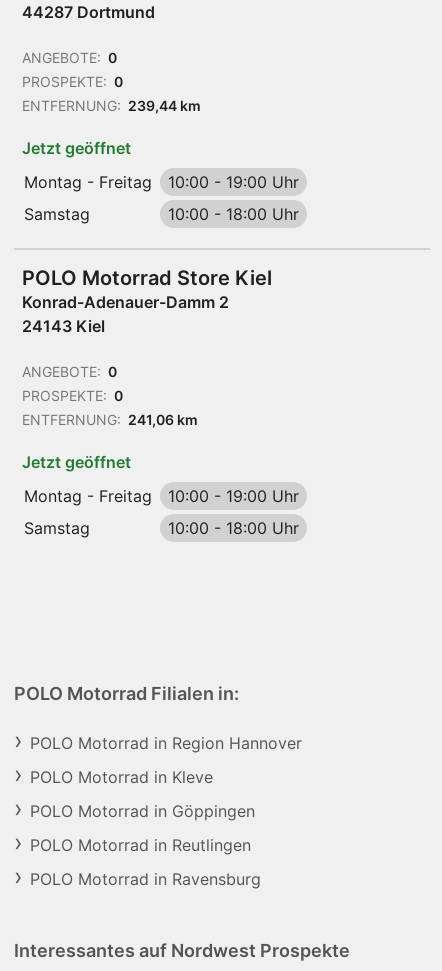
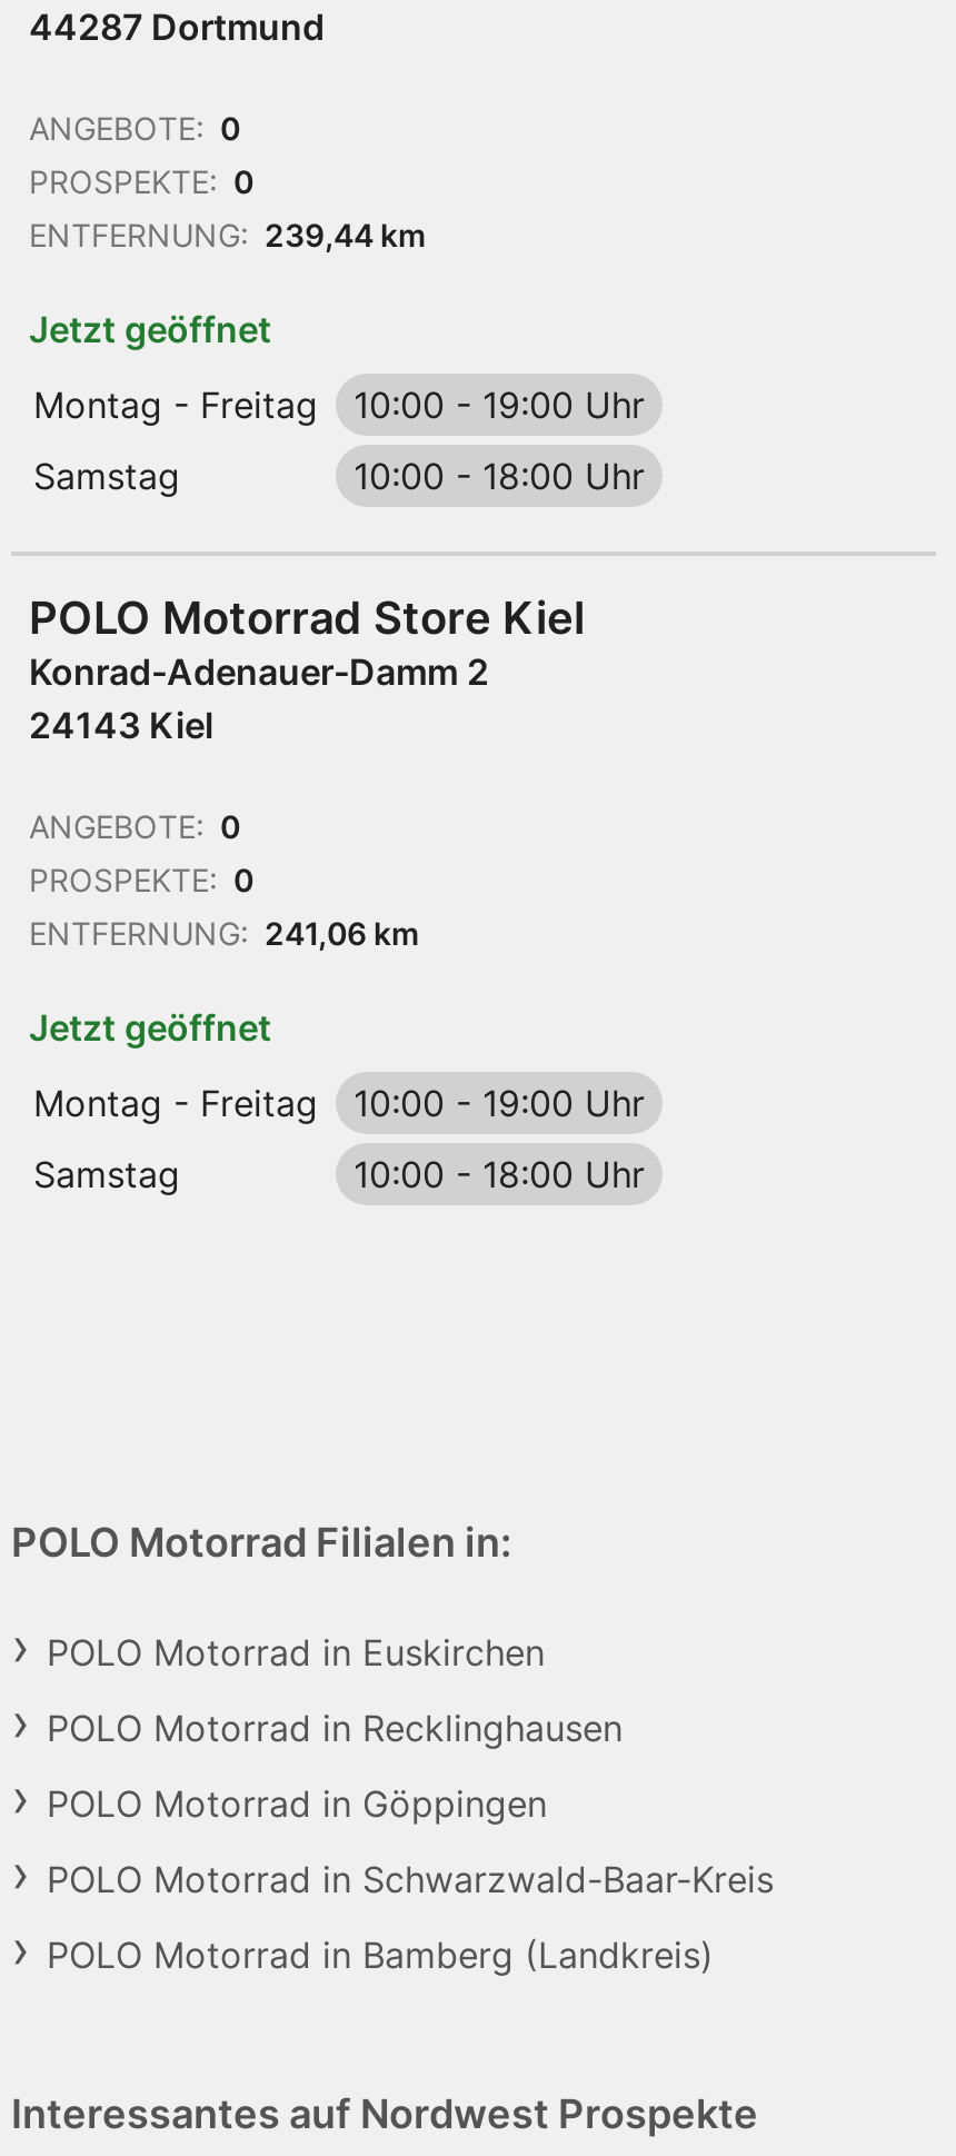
- POLO Motorrad in Region Hannover
+ POLO Motorrad in Euskirchen

- POLO Motorrad in Kleve
+ POLO Motorrad in Recklinghausen

- POLO Motorrad in Reutlingen
+ POLO Motorrad in Schwarzwald-Baar-Kreis

- POLO Motorrad in Ravensburg
+ POLO Motorrad in Bamberg (Landkreis)
